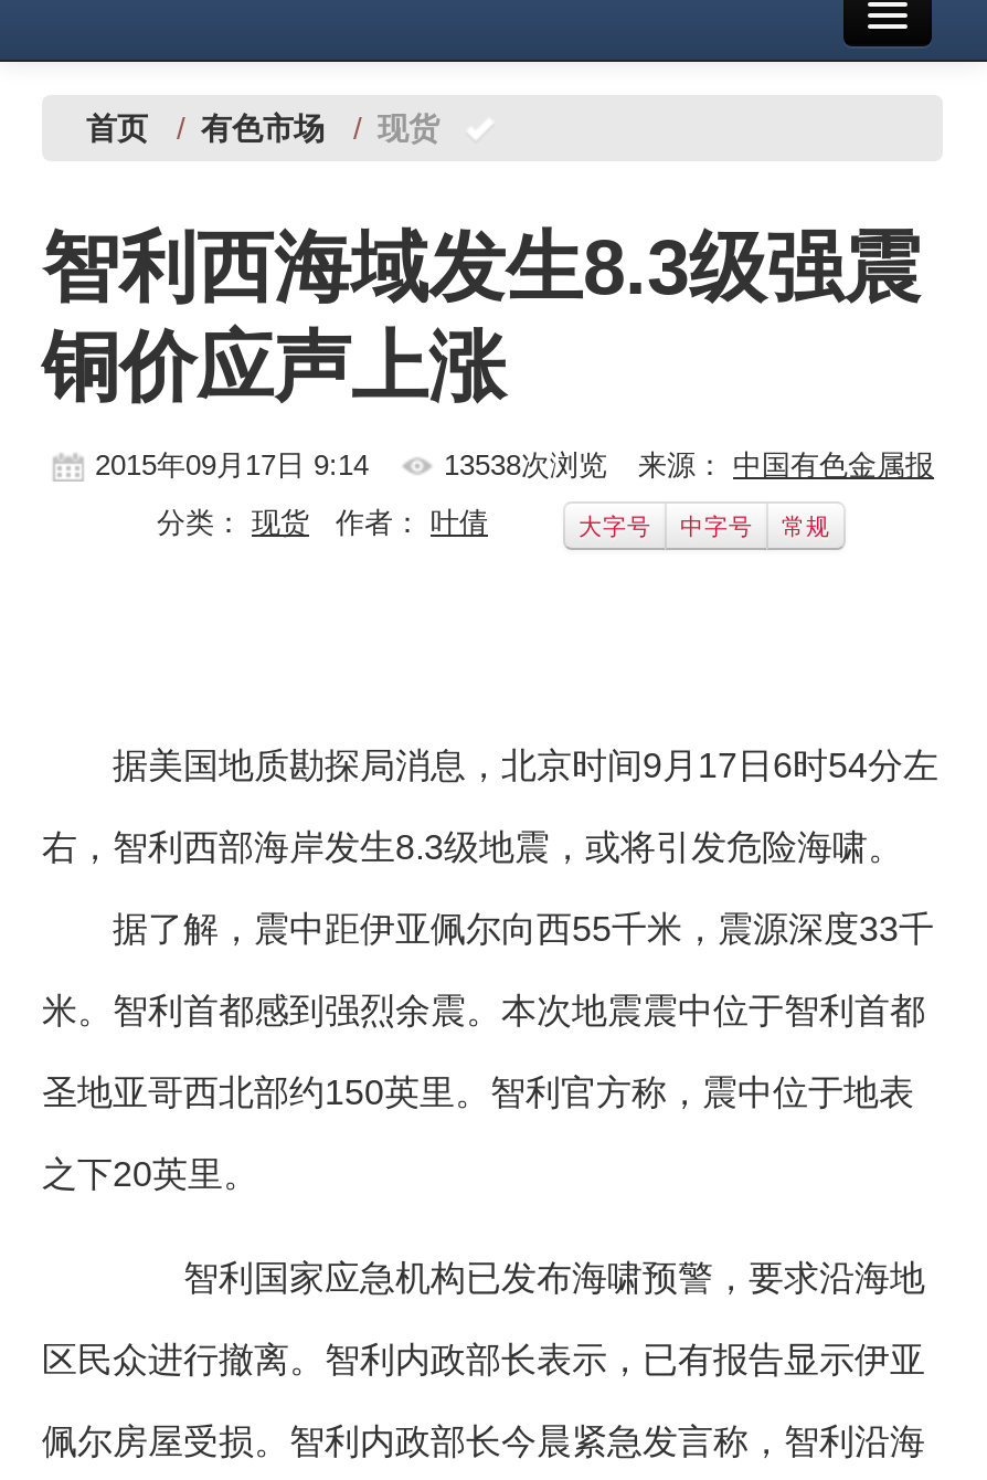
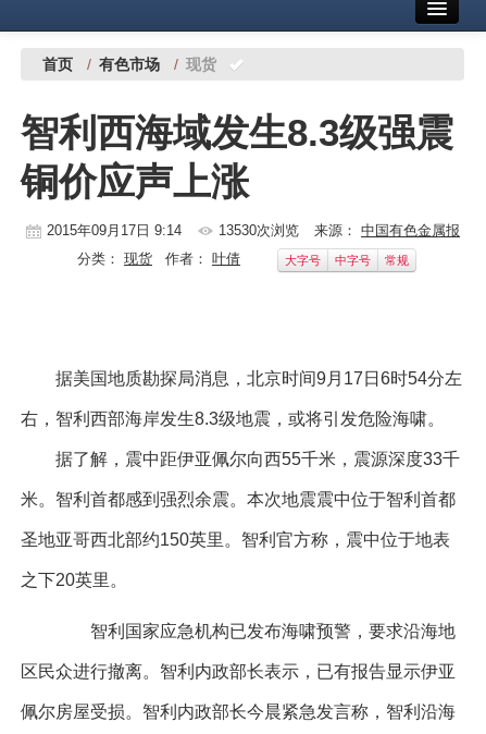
- 13538次浏览
+ 13530次浏览
